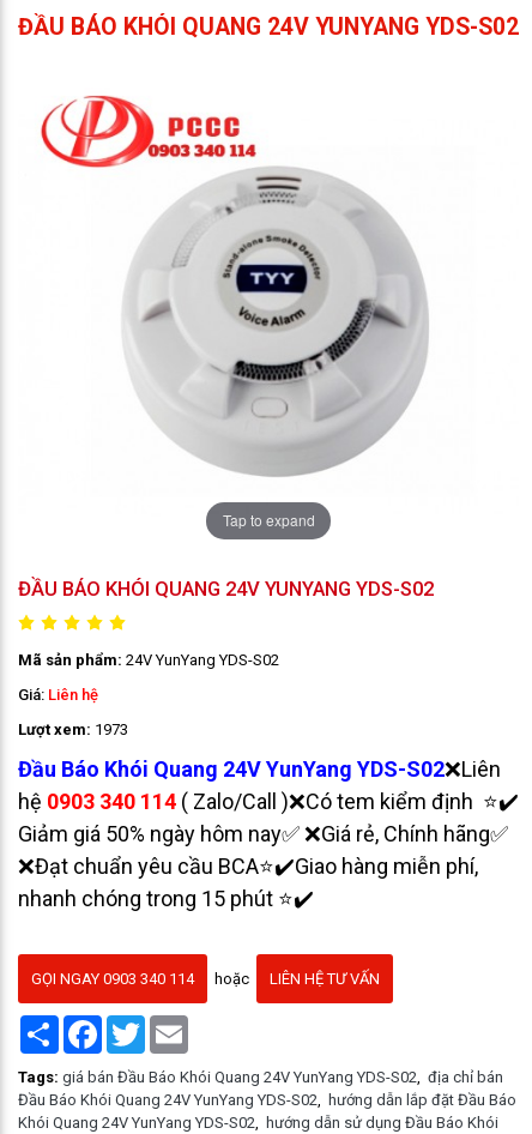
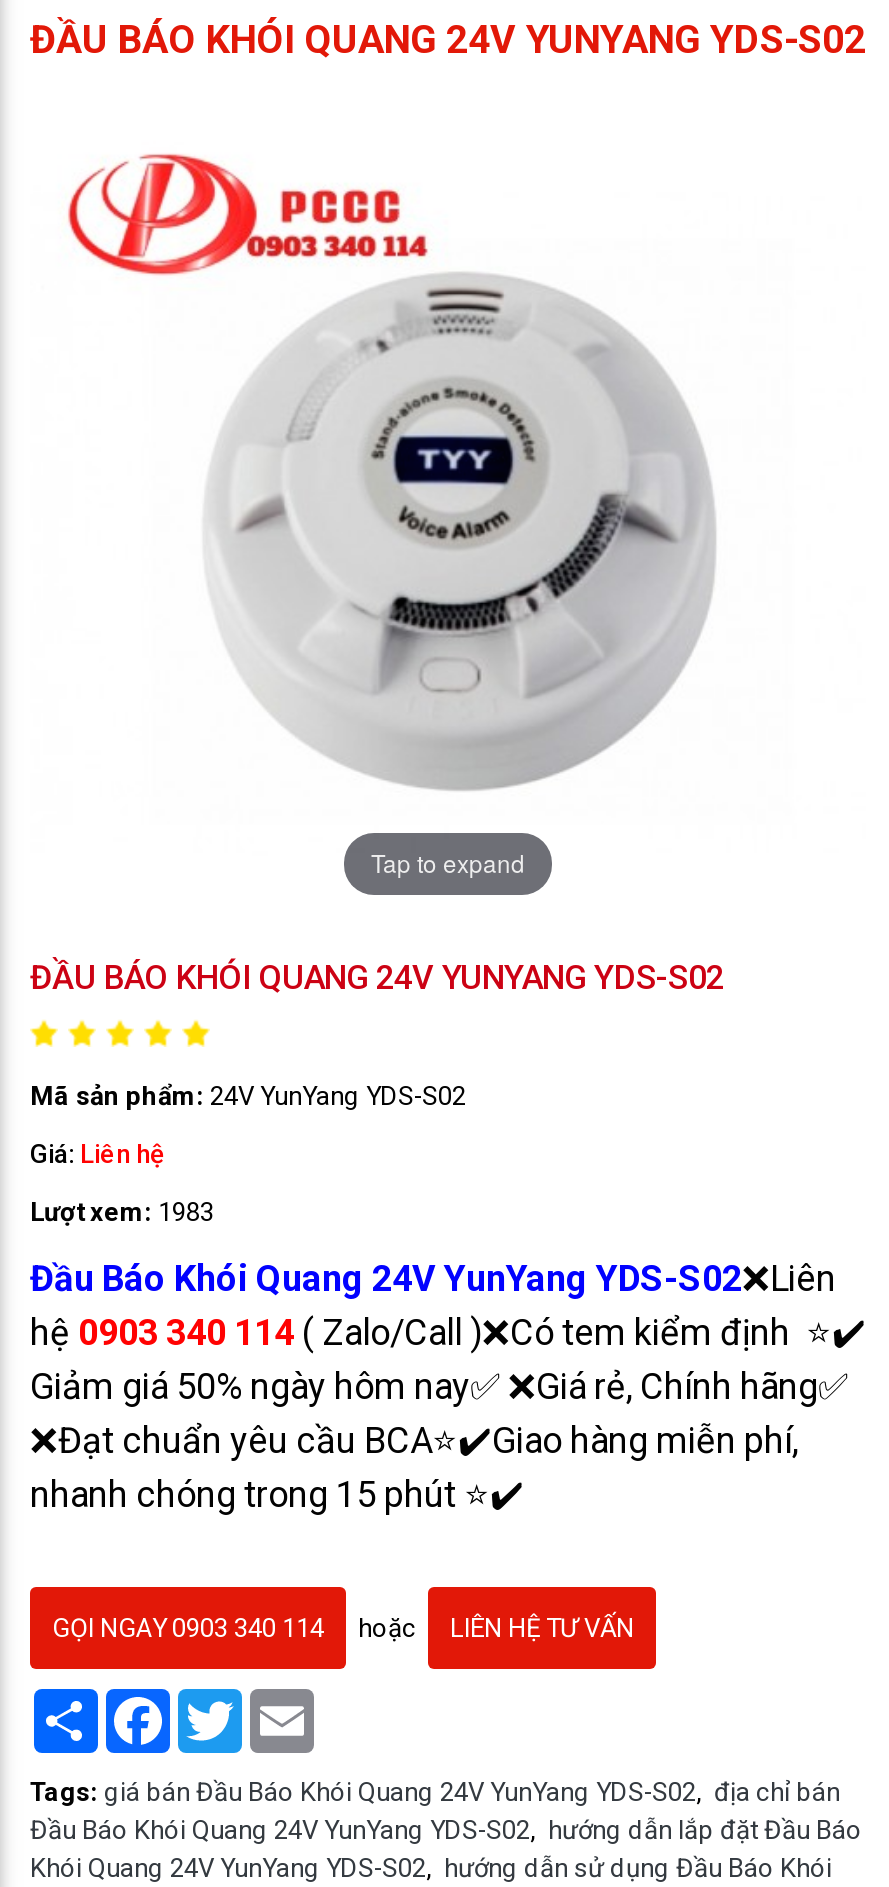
- Lượt xem: 1973
+ Lượt xem: 1983
